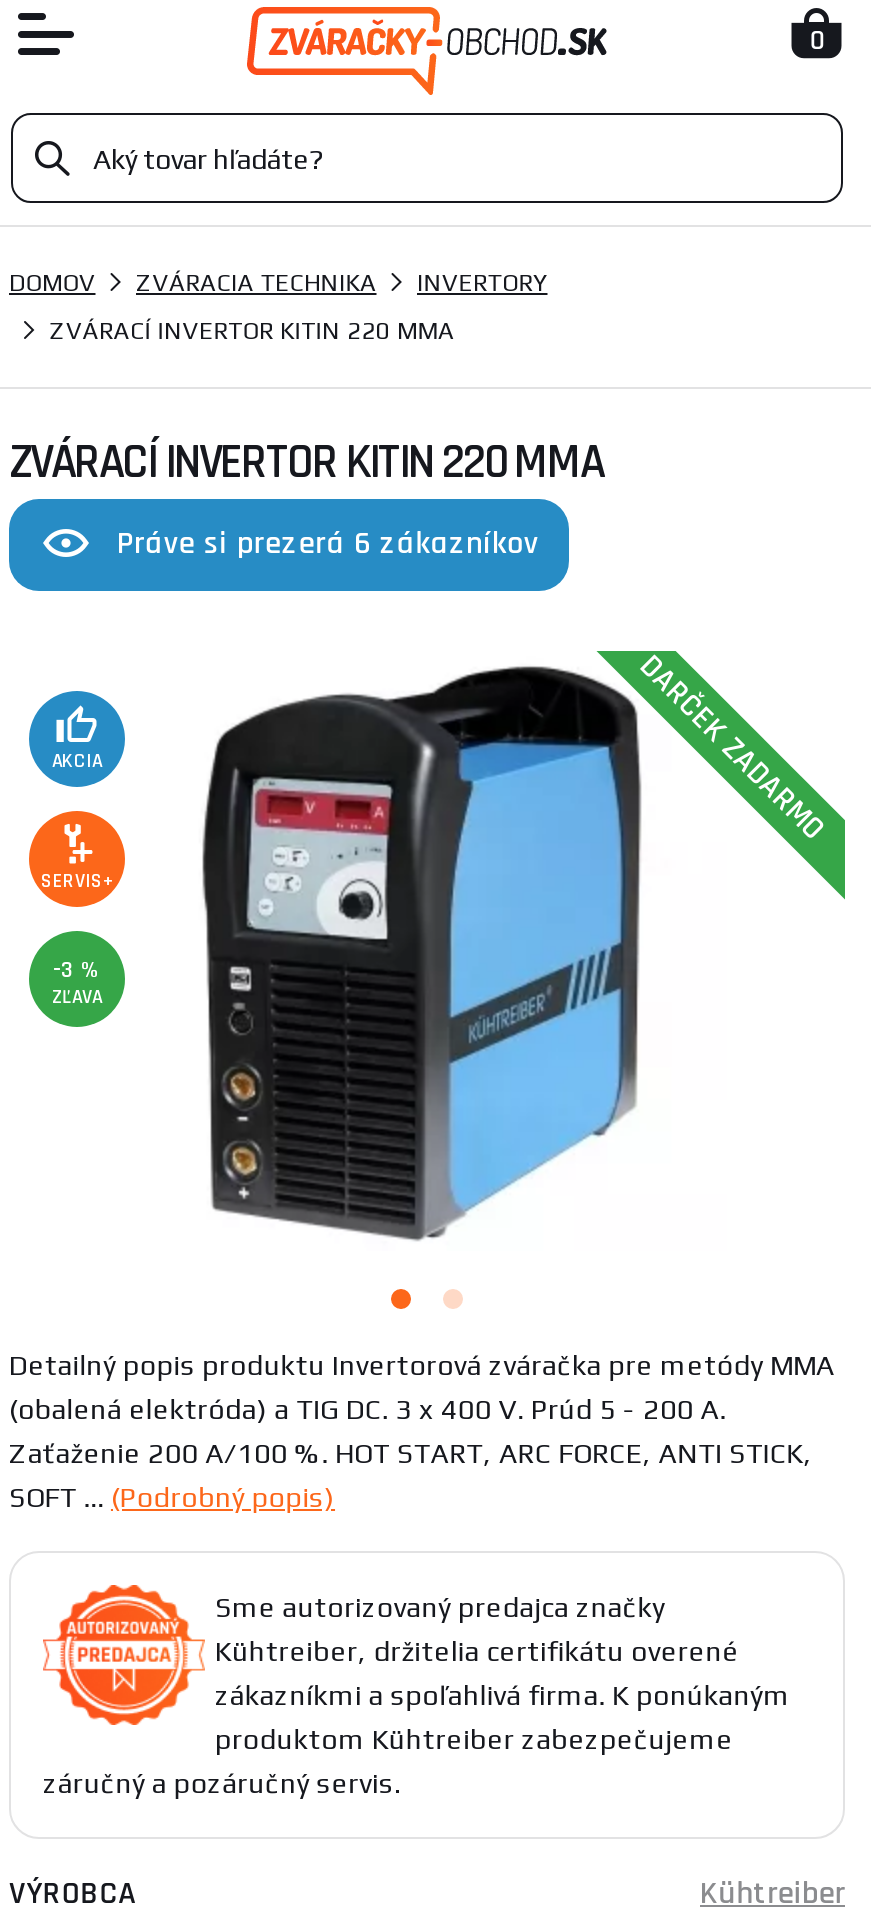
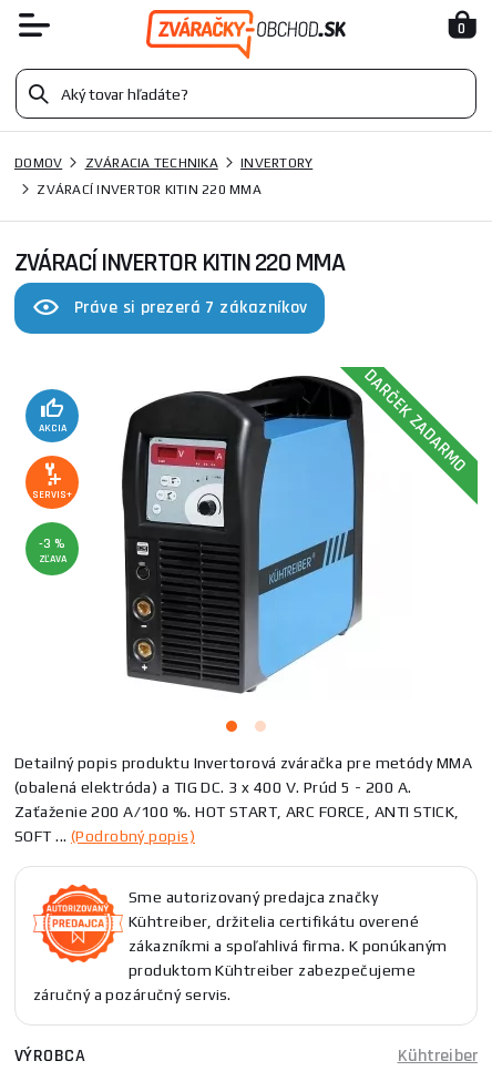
- Práve si prezerá 6 zákazníkov
+ Práve si prezerá 7 zákazníkov
